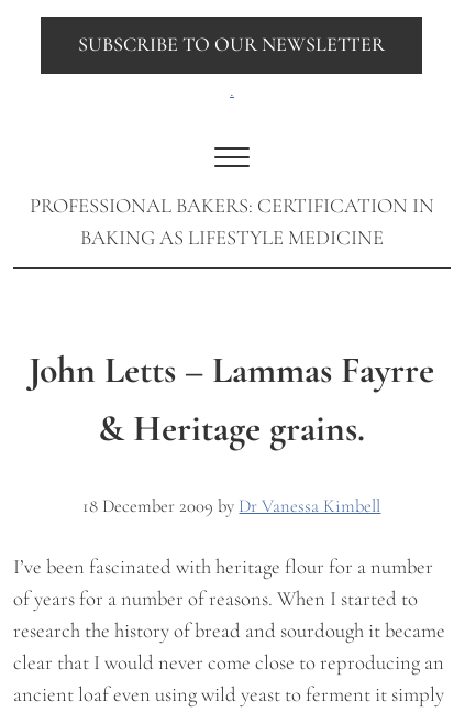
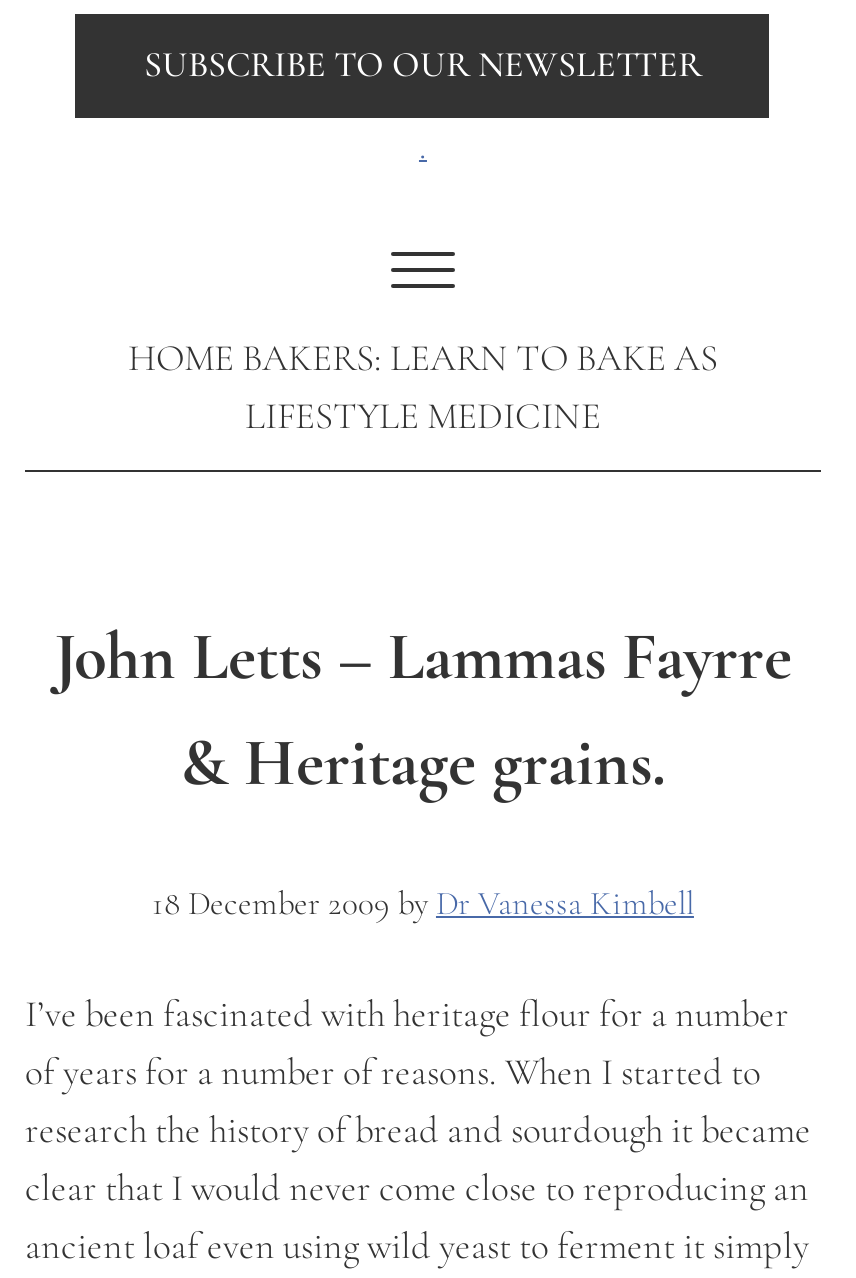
- PROFESSIONAL BAKERS: CERTIFICATION IN
- BAKING AS LIFESTYLE MEDICINE
+ HOME BAKERS: LEARN TO BAKE AS
+ LIFESTYLE MEDICINE
